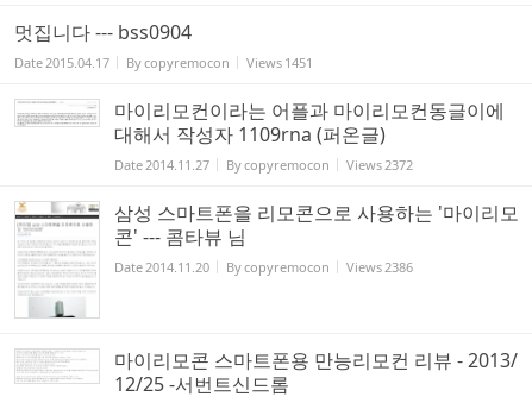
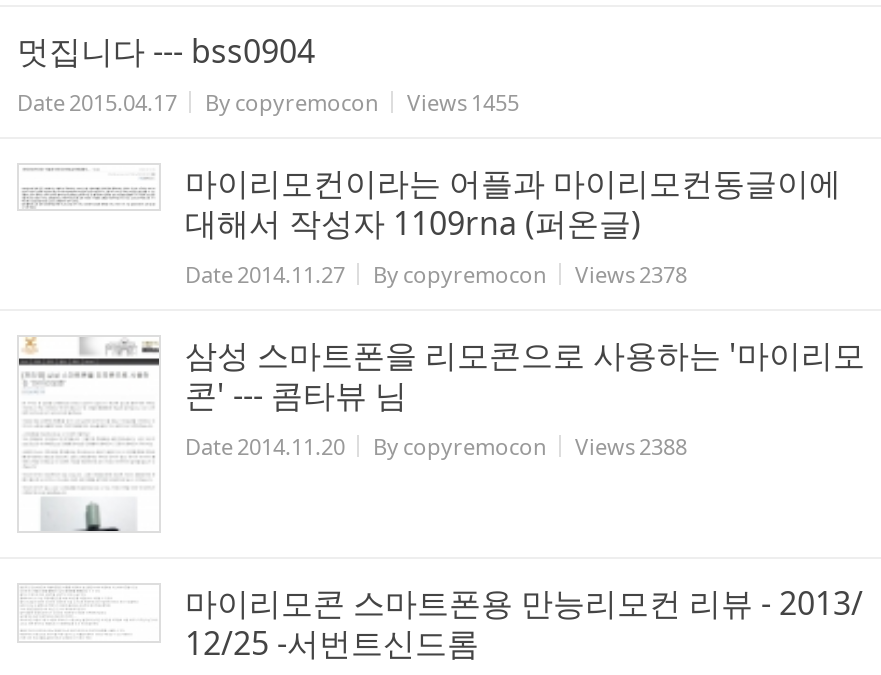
- Date 2015.04.17 By copyremocon Views 1451
+ Date 2015.04.17 By copyremocon Views 1455

- Date 2014.11.27 By copyremocon Views 2372
+ Date 2014.11.27 By copyremocon Views 2378

- Date 2014.11.20 By copyremocon Views 2386
+ Date 2014.11.20 By copyremocon Views 2388
